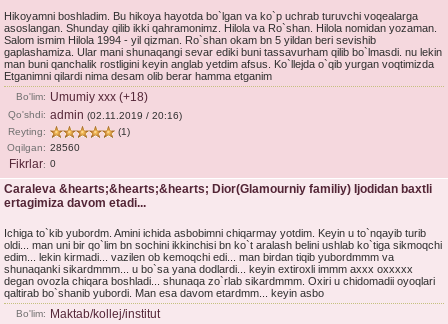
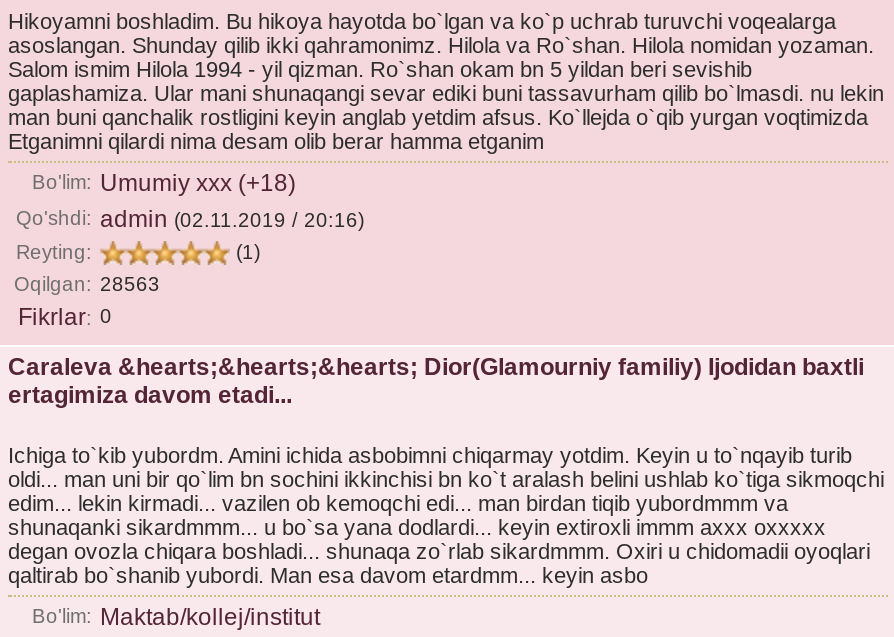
- Oqilgan: 28560
+ Oqilgan: 28563
